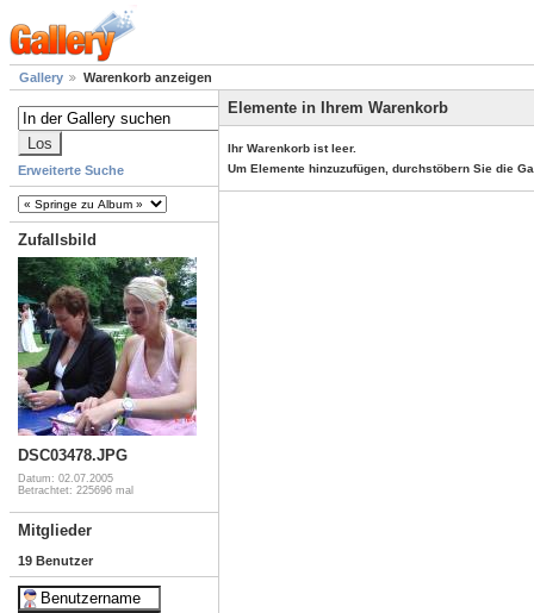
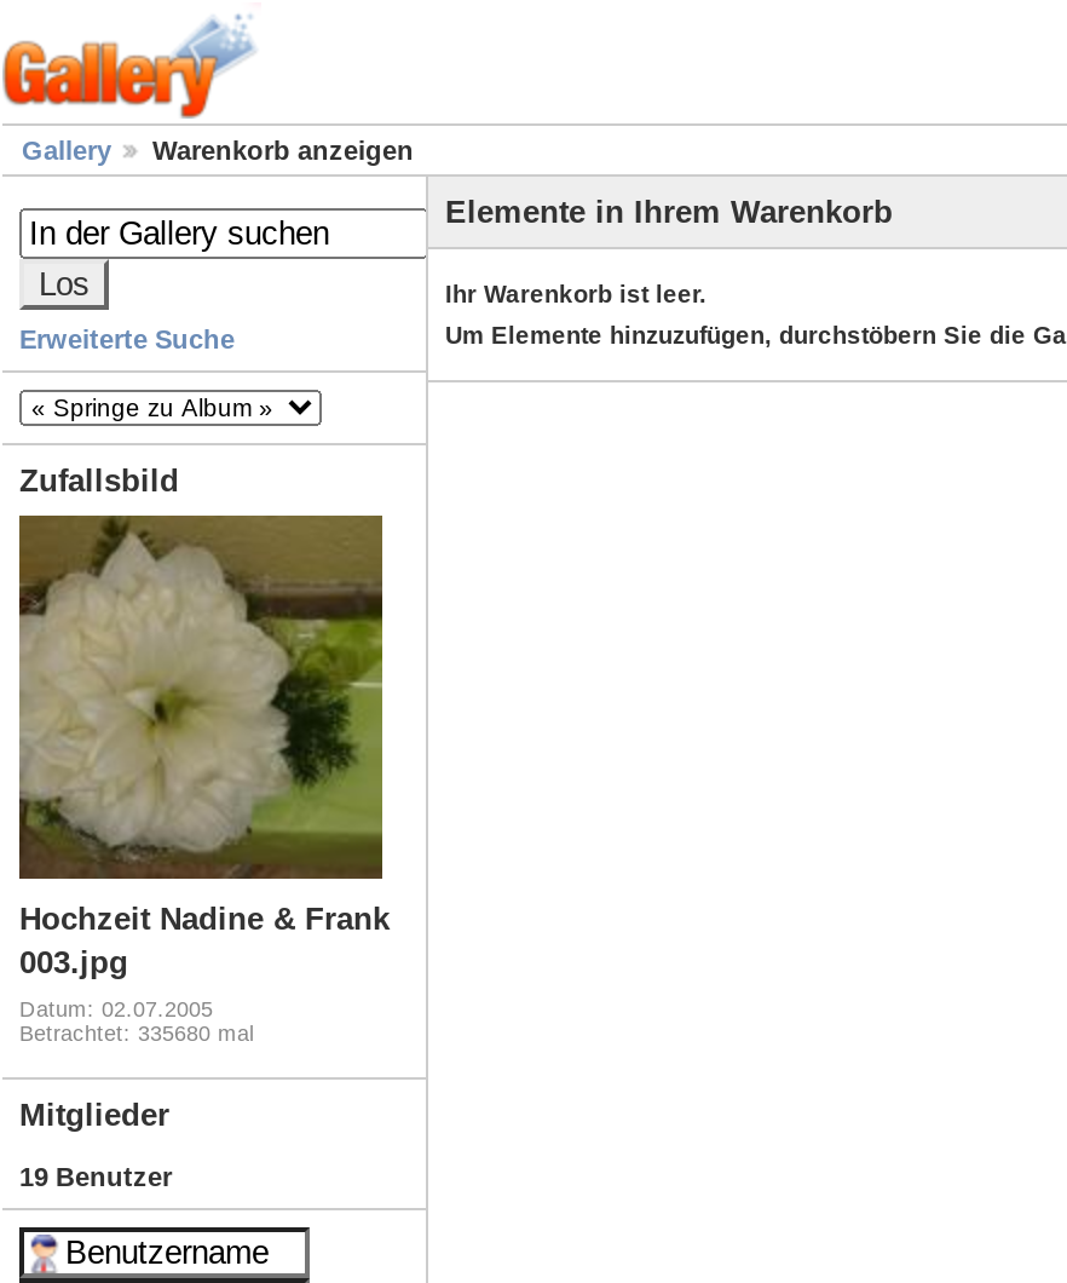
- [image]
- DSC03478.JPG
+ [image]
+ Hochzeit Nadine & Frank
+ 003.jpg

- Betrachtet: 225696 mal
+ Betrachtet: 335680 mal
